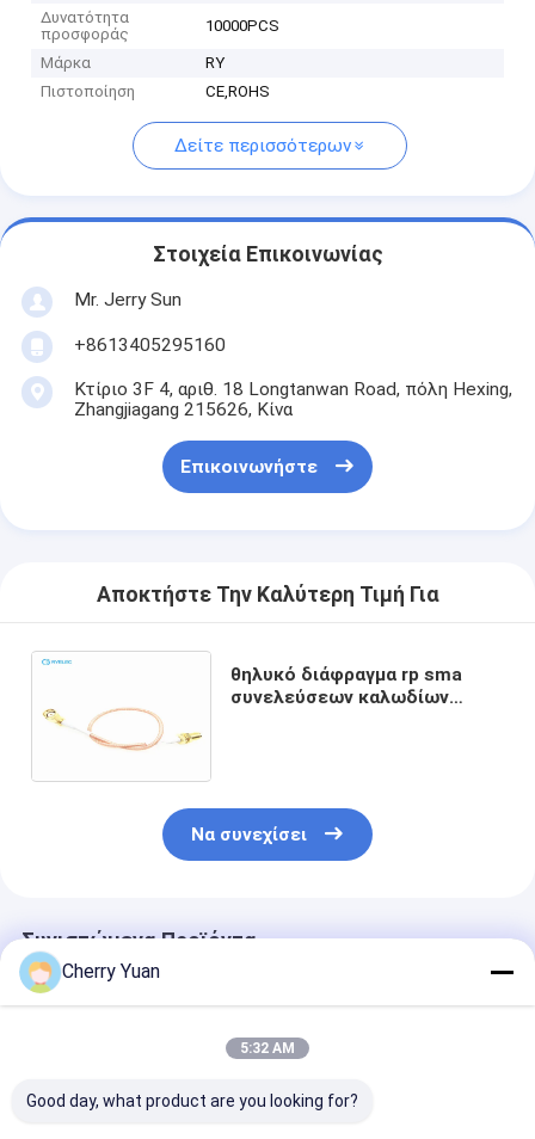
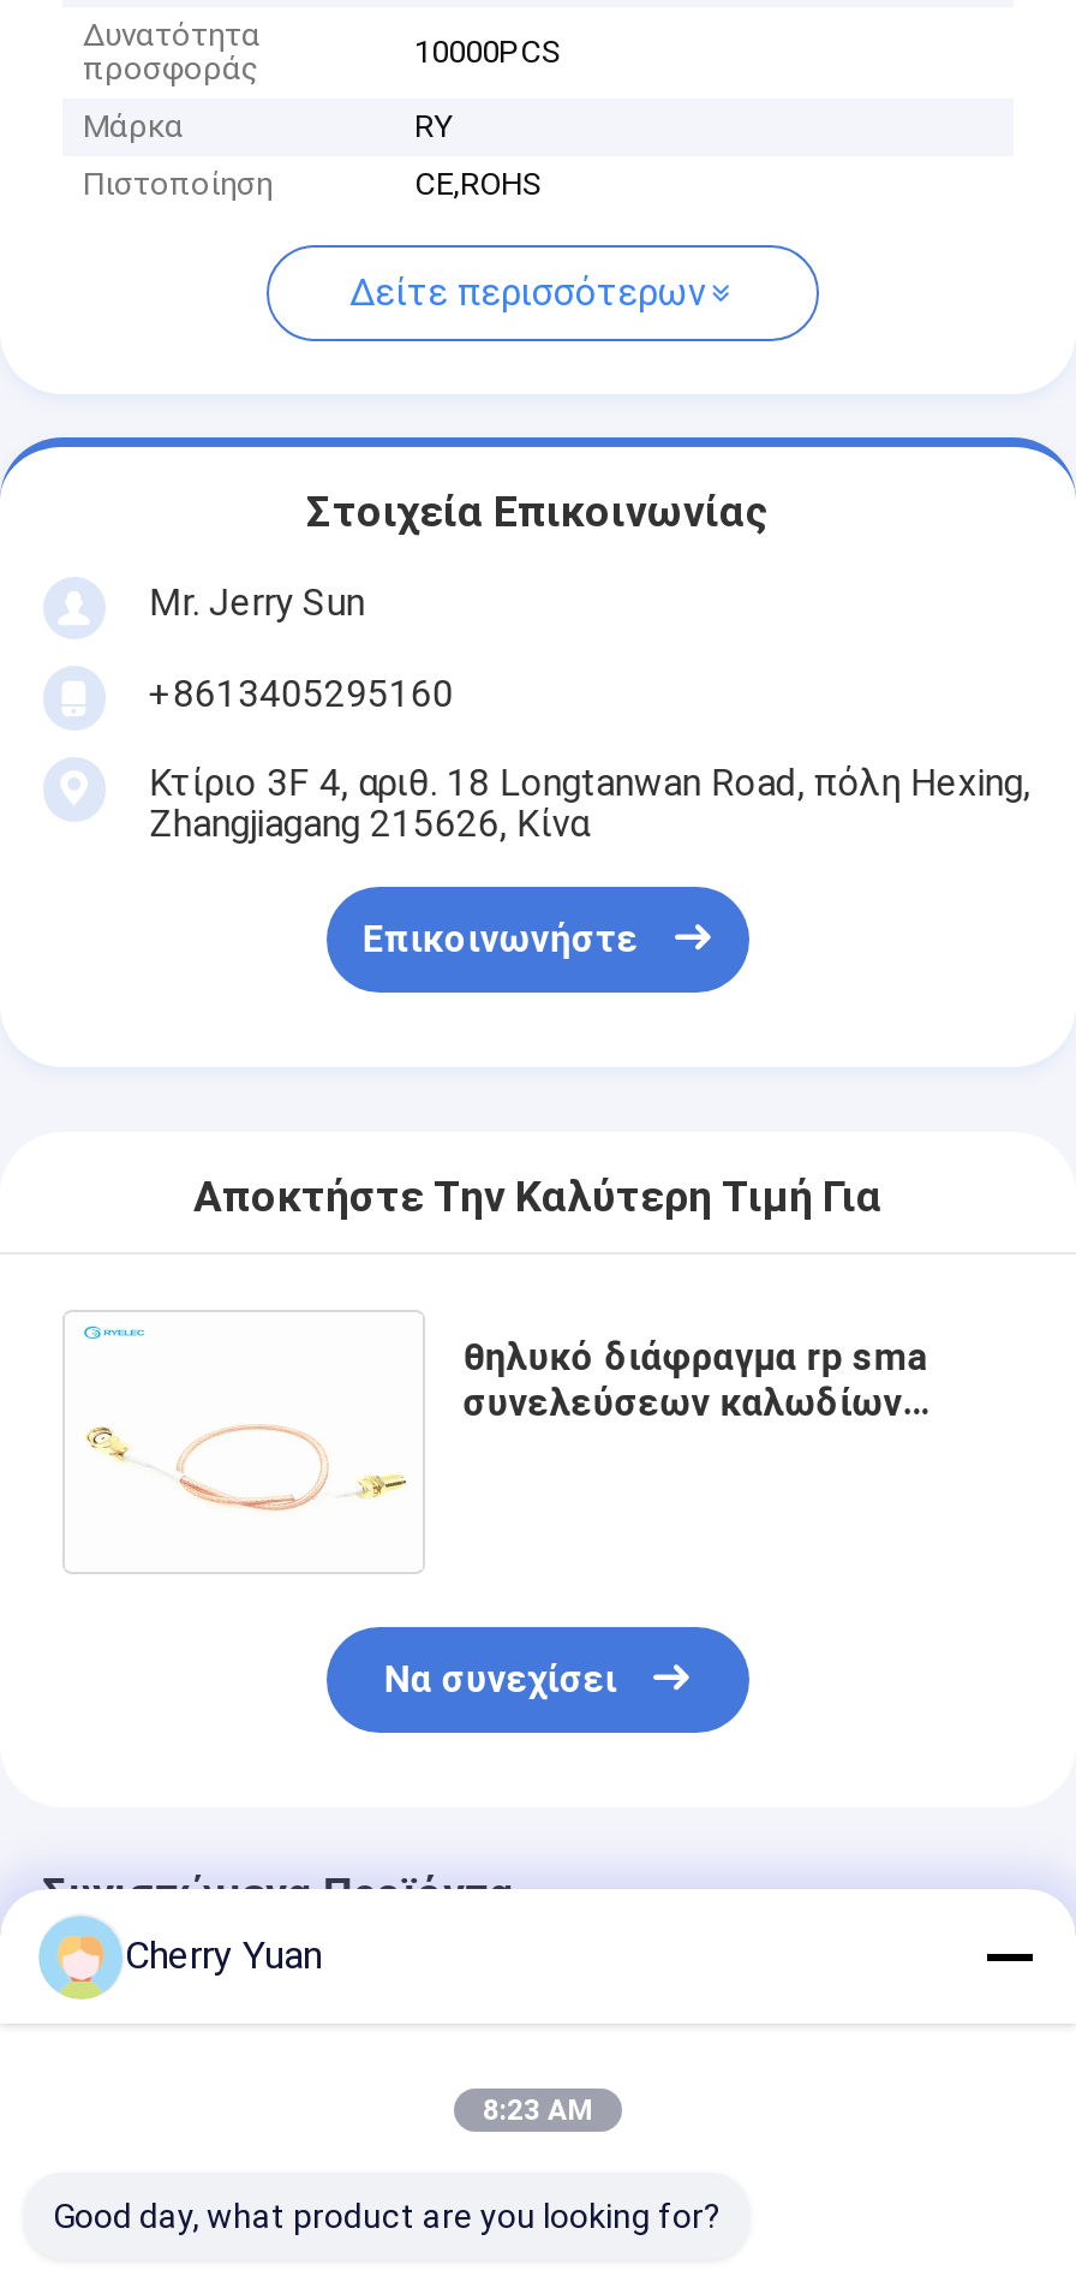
- 5:32 AM
+ 8:23 AM
